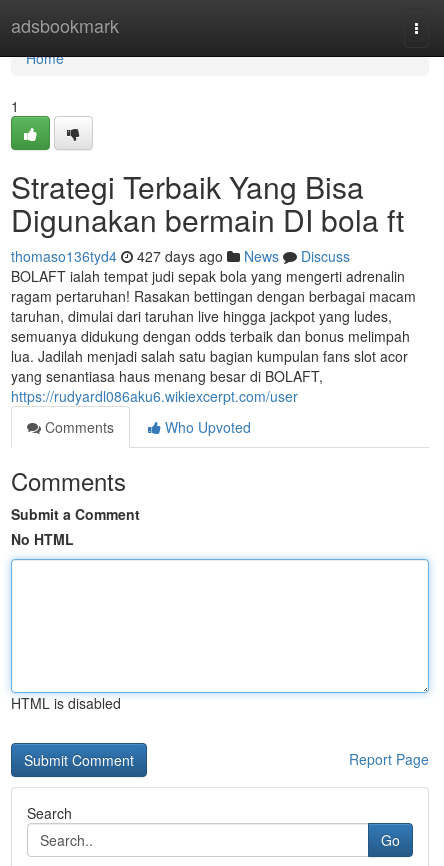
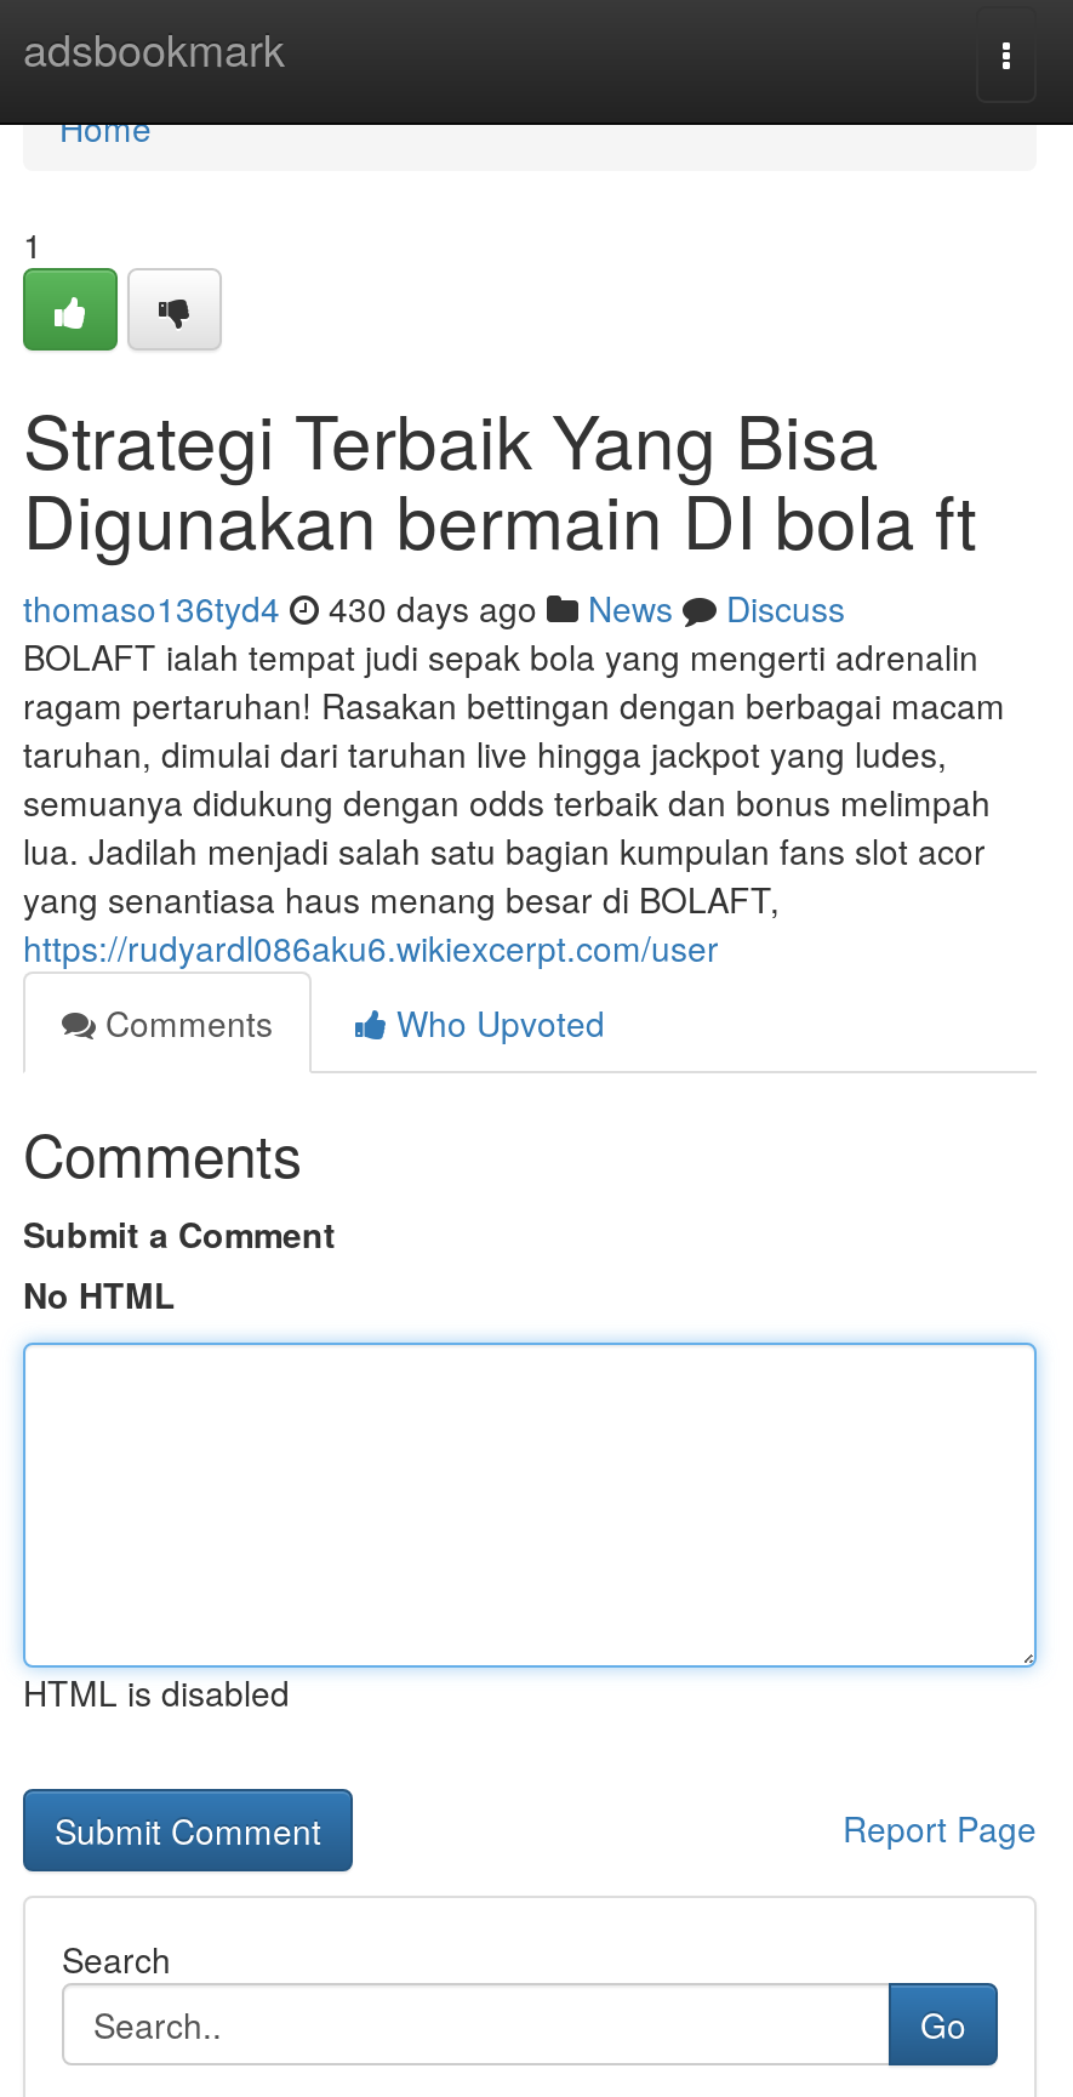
- thomaso136tyd4 427 days ago News Discuss
+ thomaso136tyd4 430 days ago News Discuss
